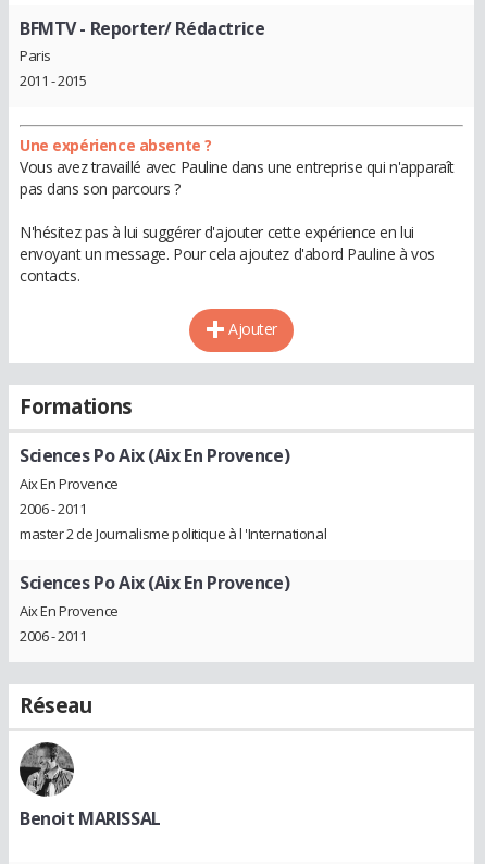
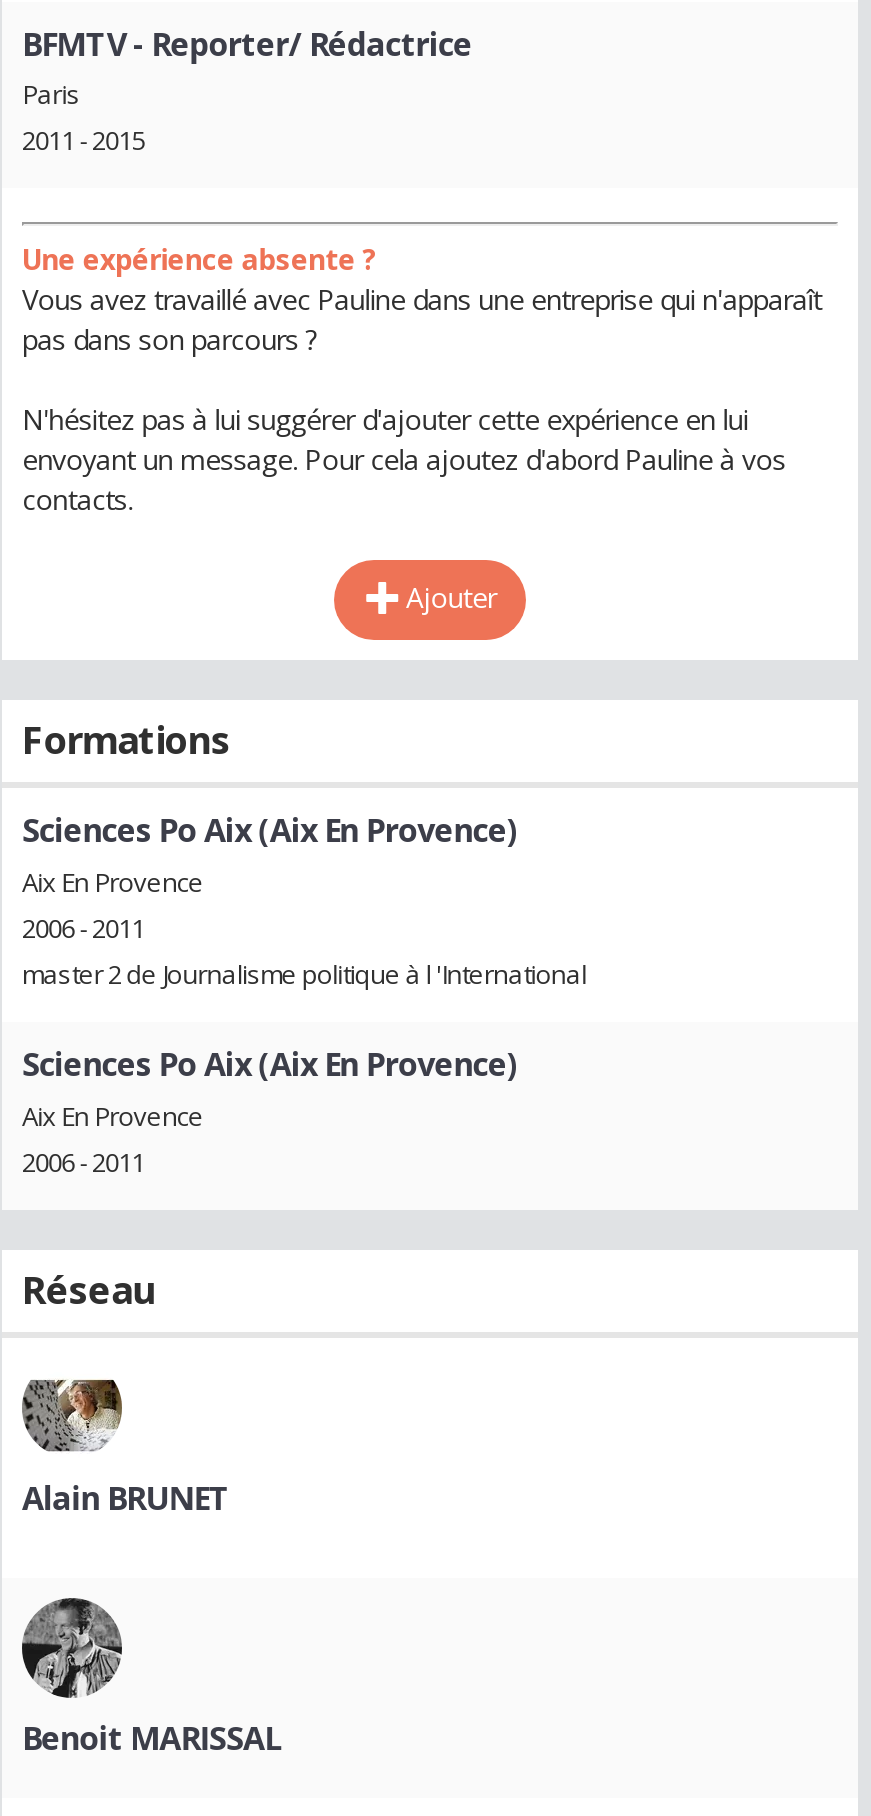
+ [image]
+ Alain BRUNET
